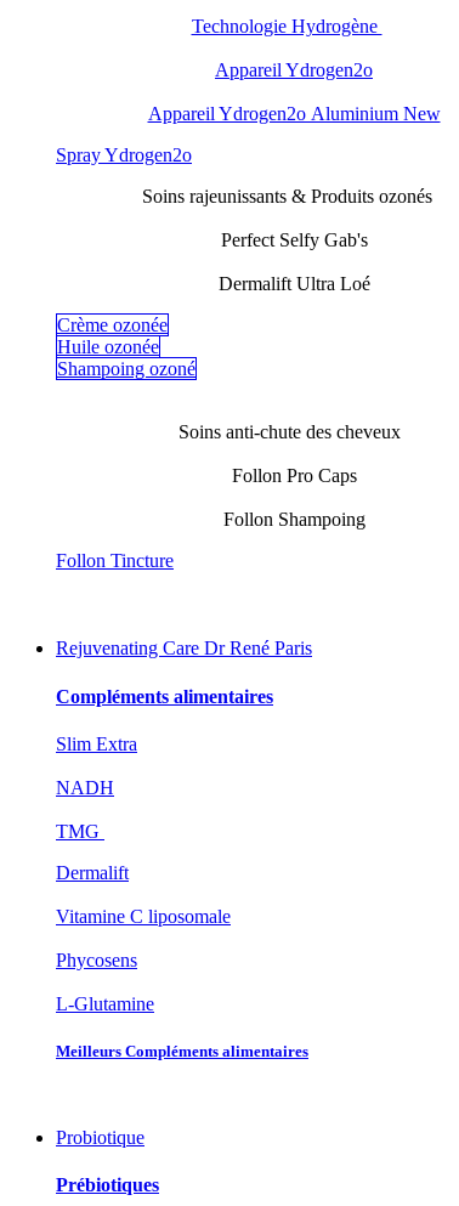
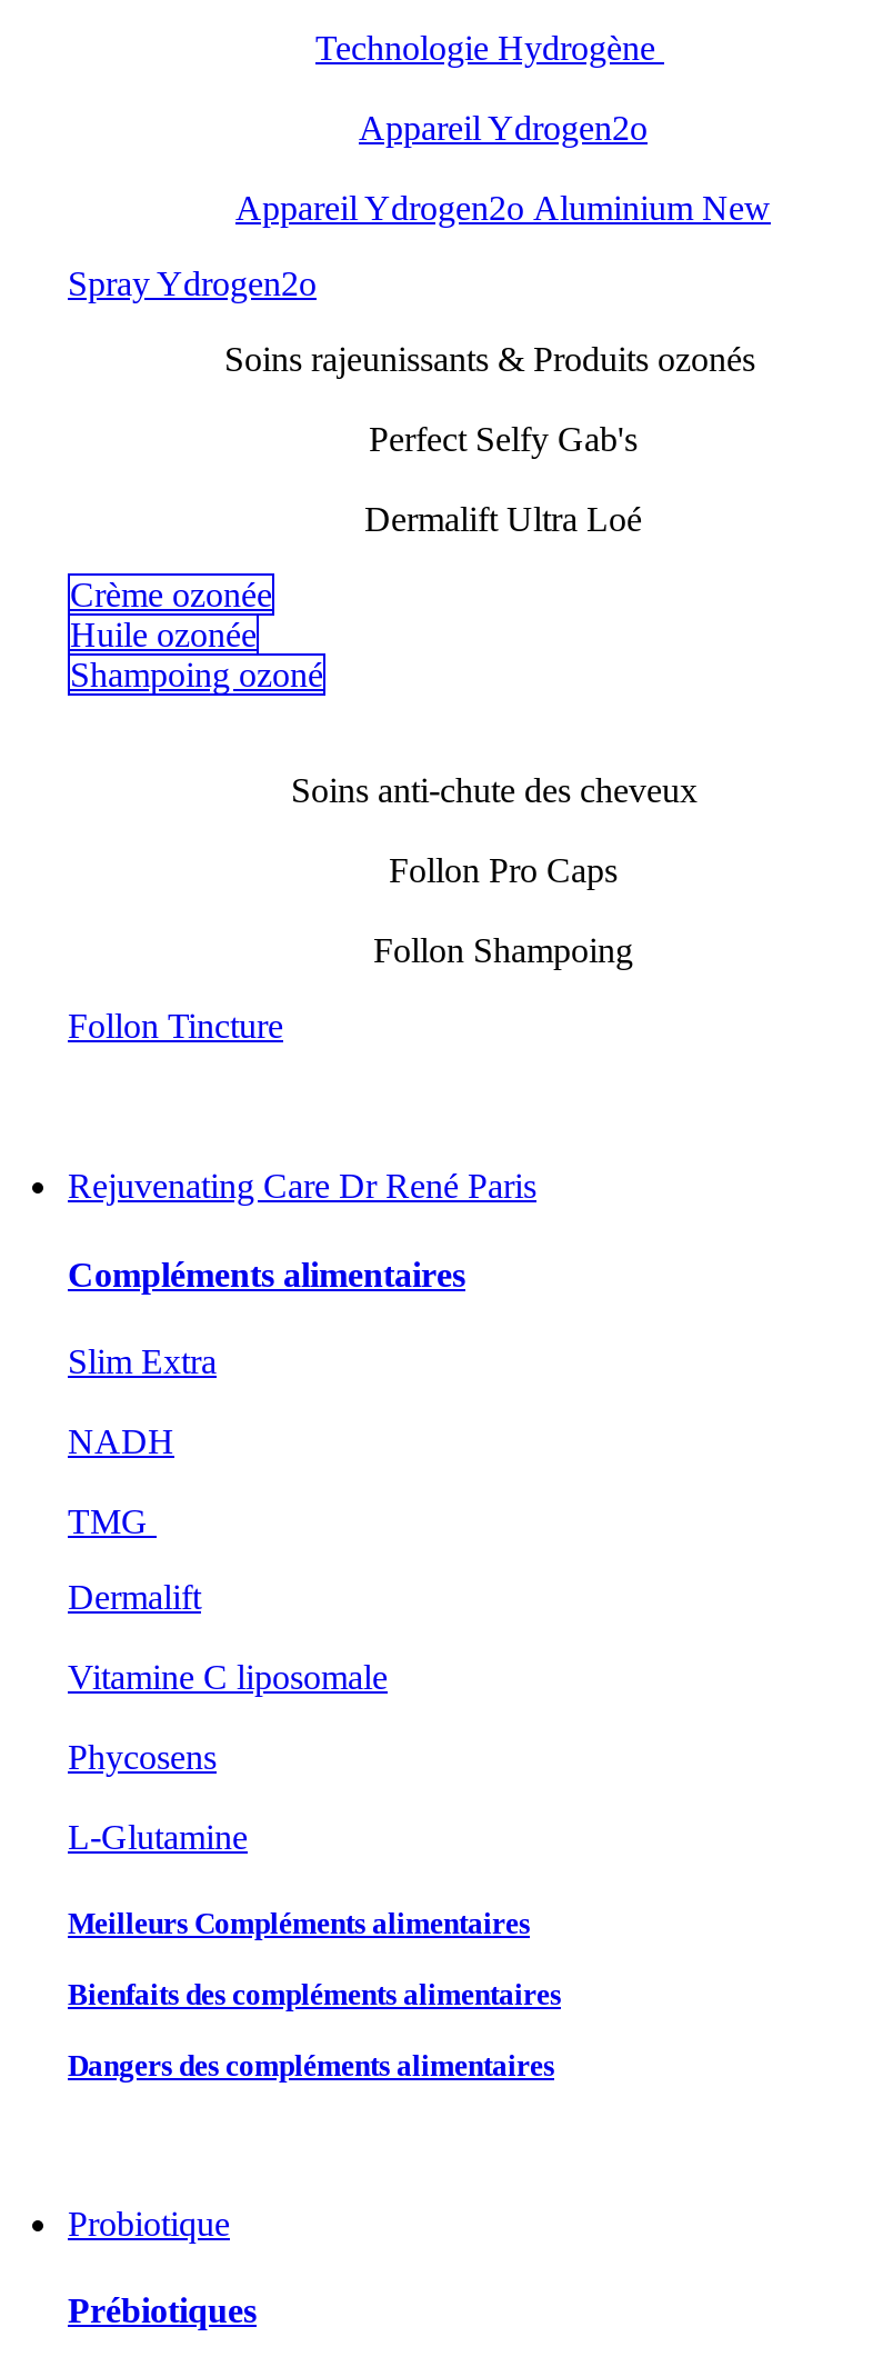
+ Bienfaits des compléments alimentaires
+ Dangers des compléments alimentaires
